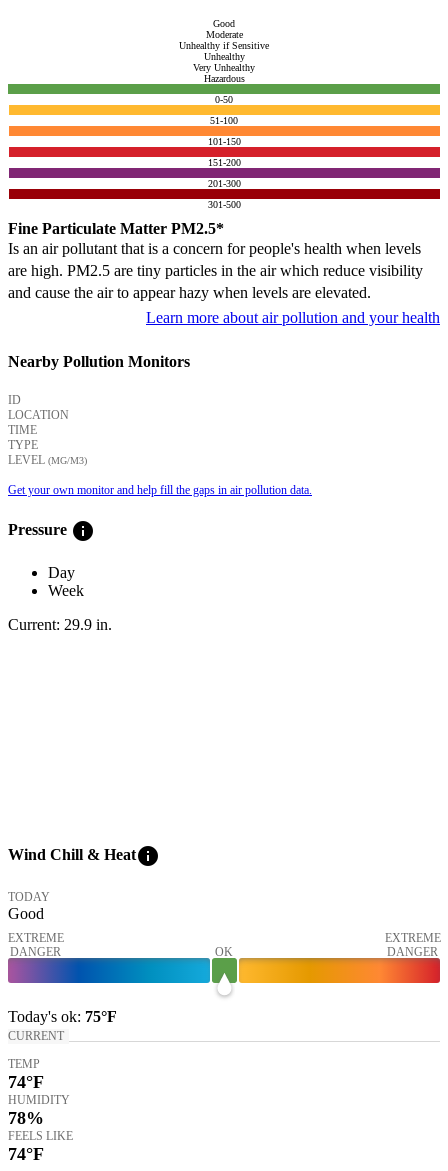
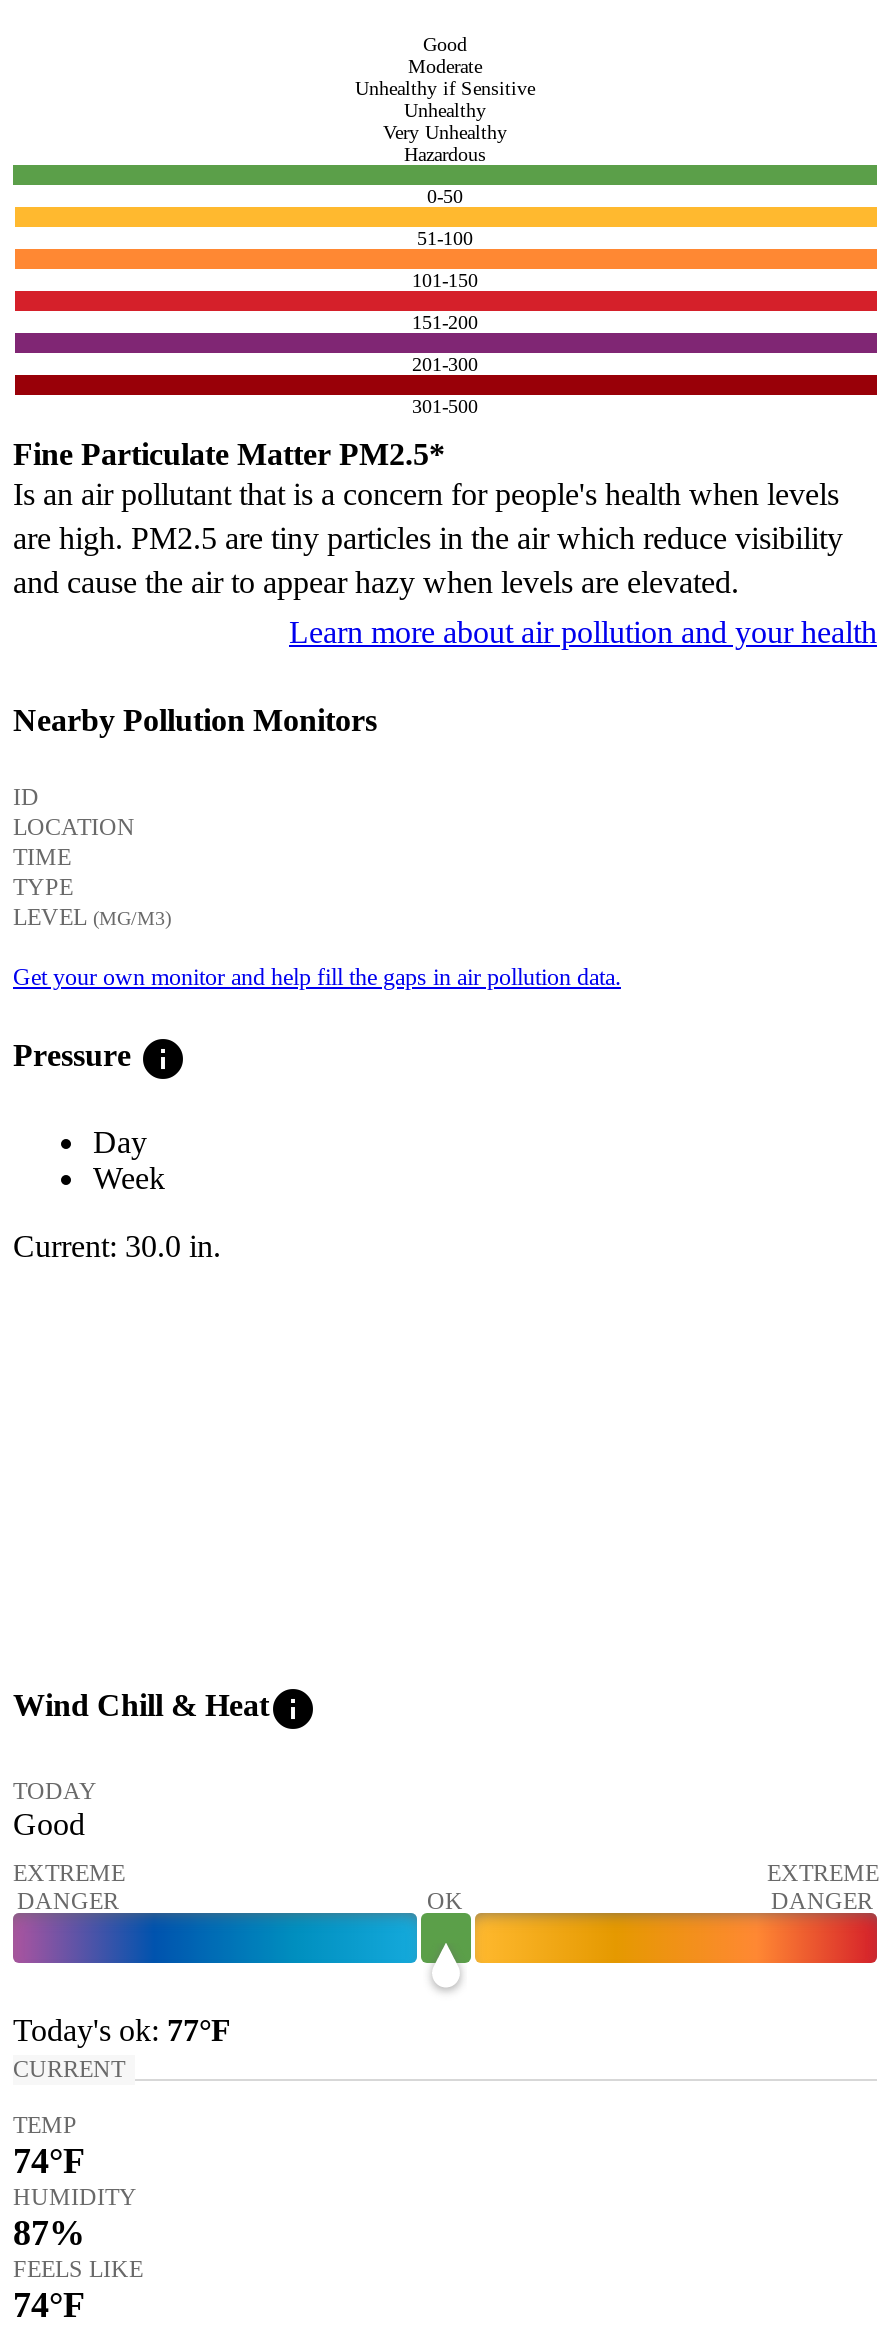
- Current: 29.9 in.
+ Current: 30.0 in.

- Today's ok: 75°F
+ Today's ok: 77°F

- 78%
+ 87%
